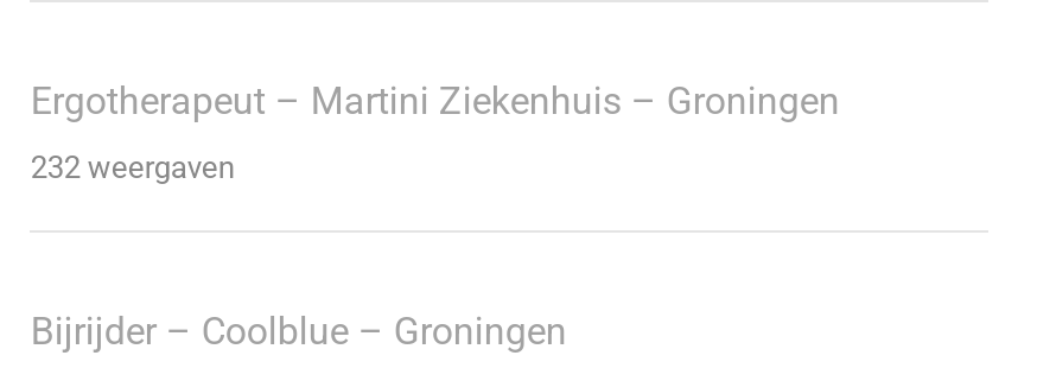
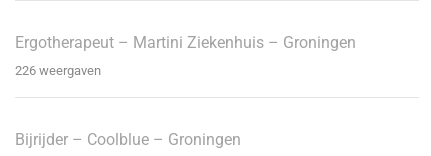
- 232 weergaven
+ 226 weergaven
